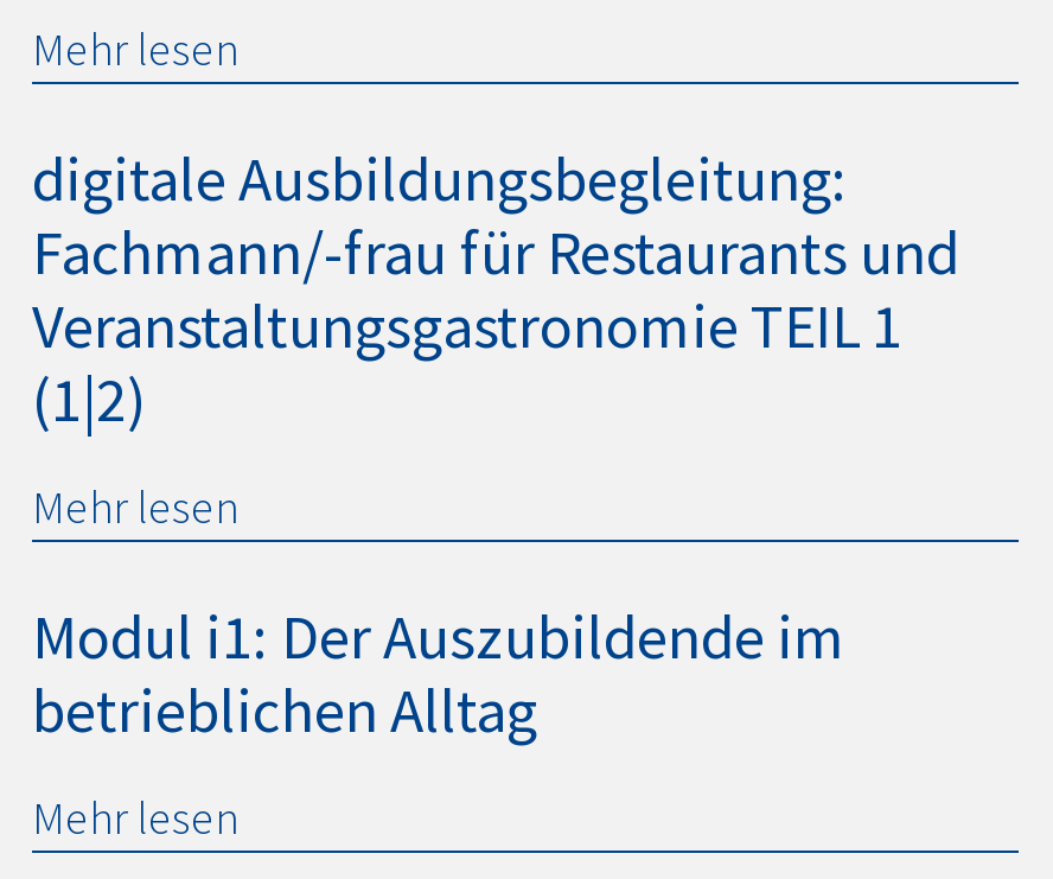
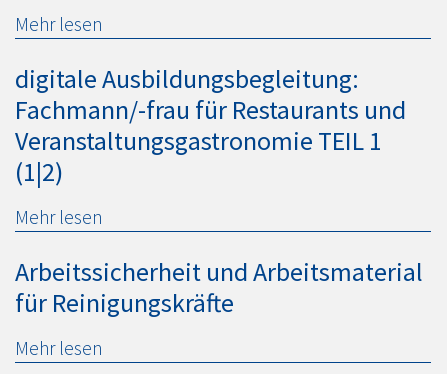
- Modul i1: Der Auszubildende im
- betrieblichen Alltag
+ Arbeitssicherheit und Arbeitsmaterial
+ für Reinigungskräfte
